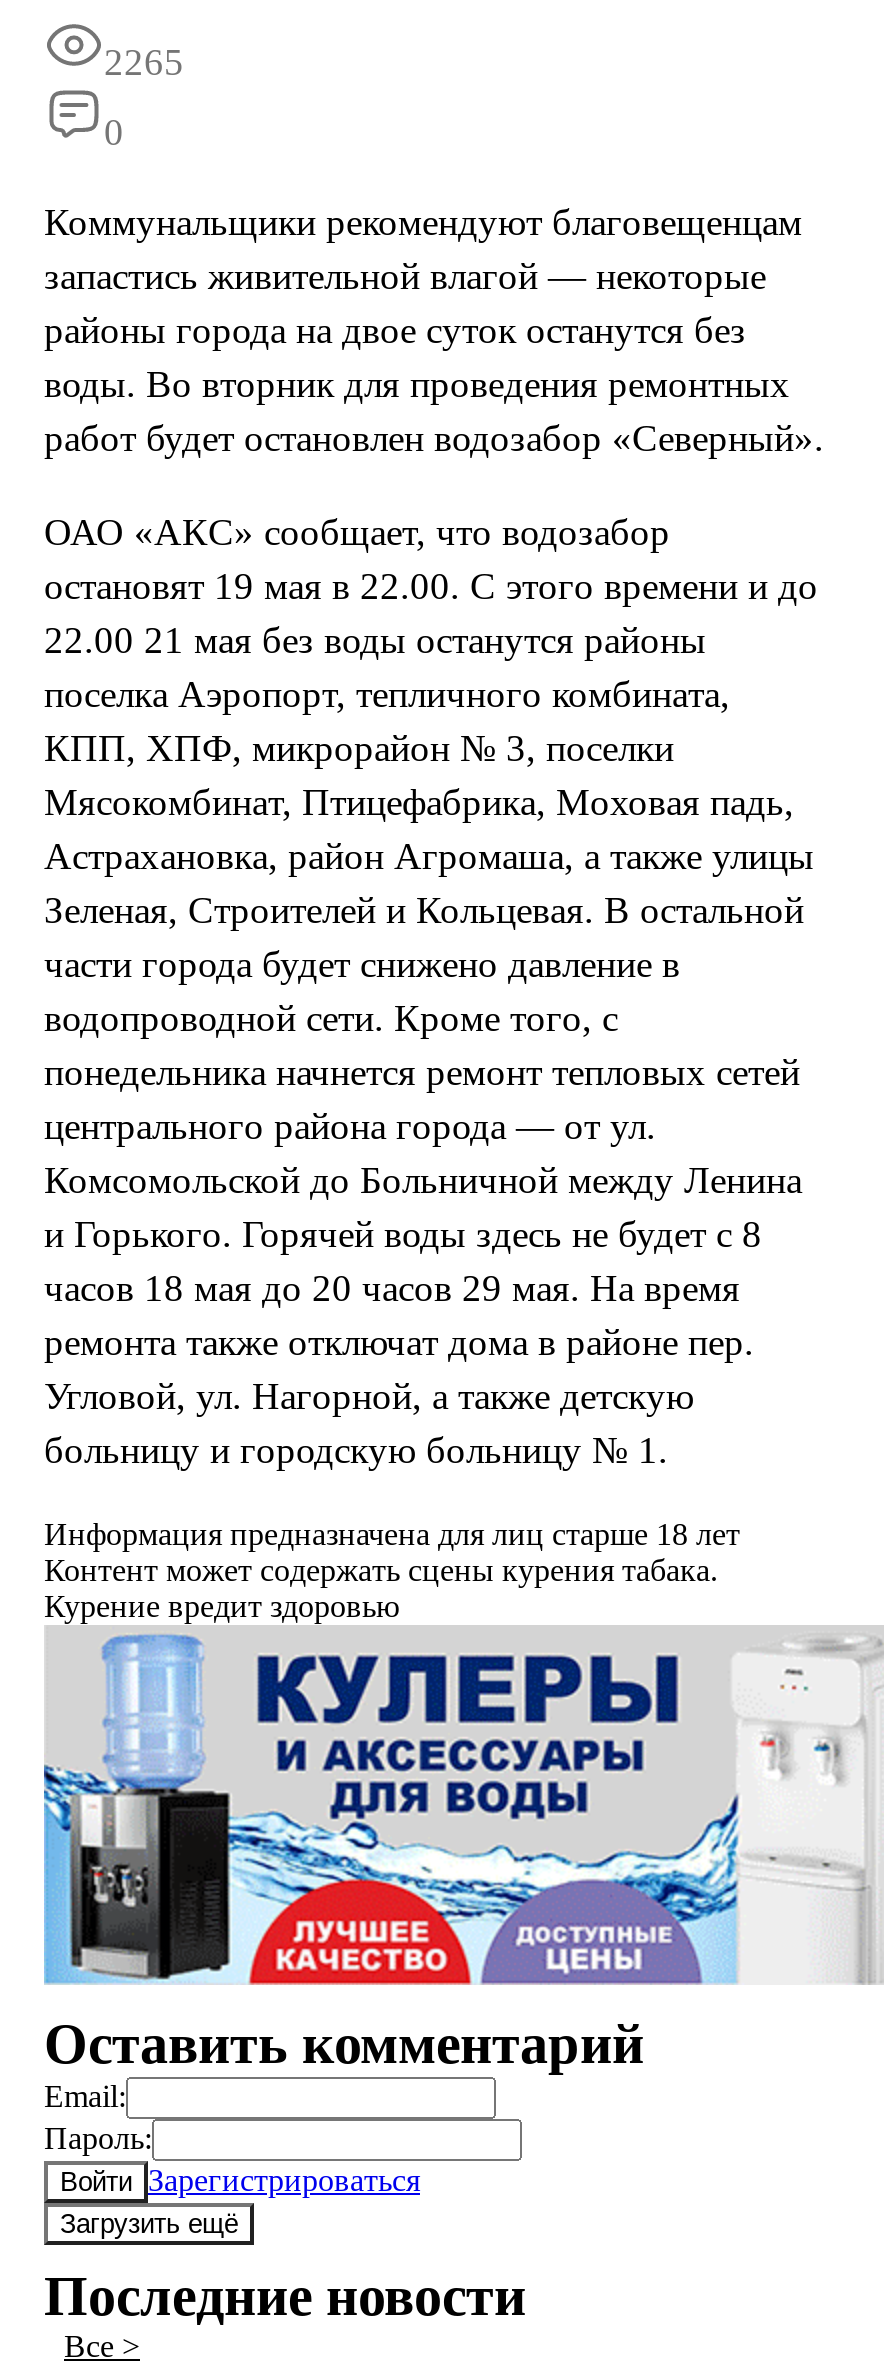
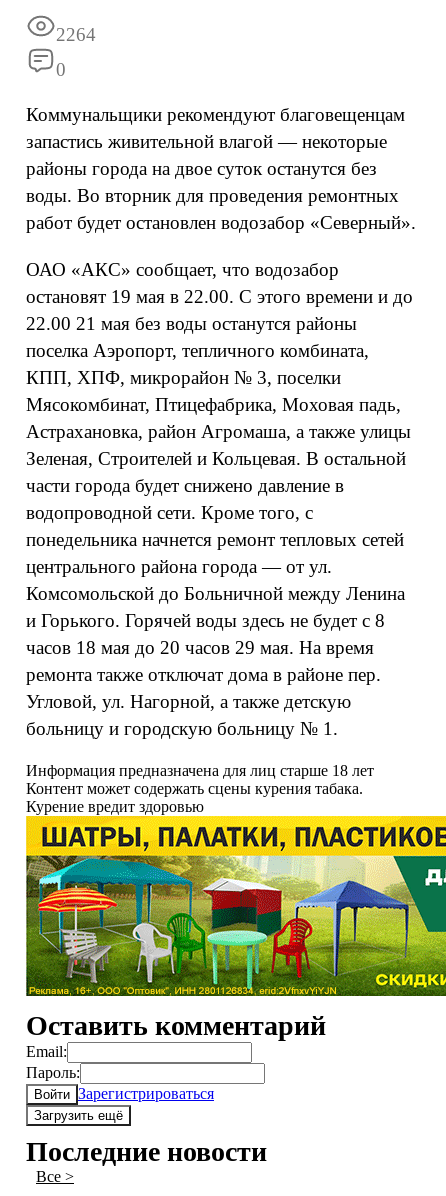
- 2265
+ 2264

- [image]
+ [image]
